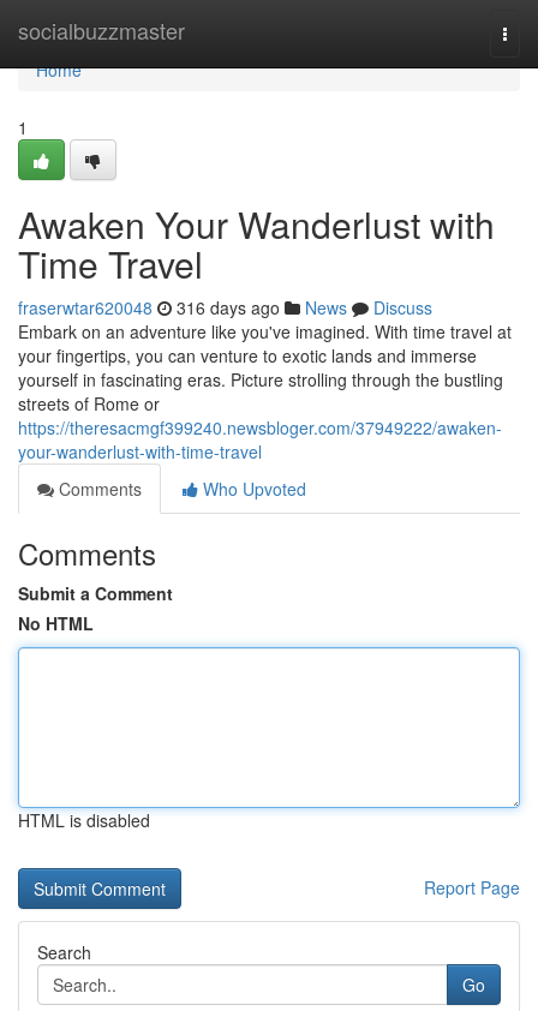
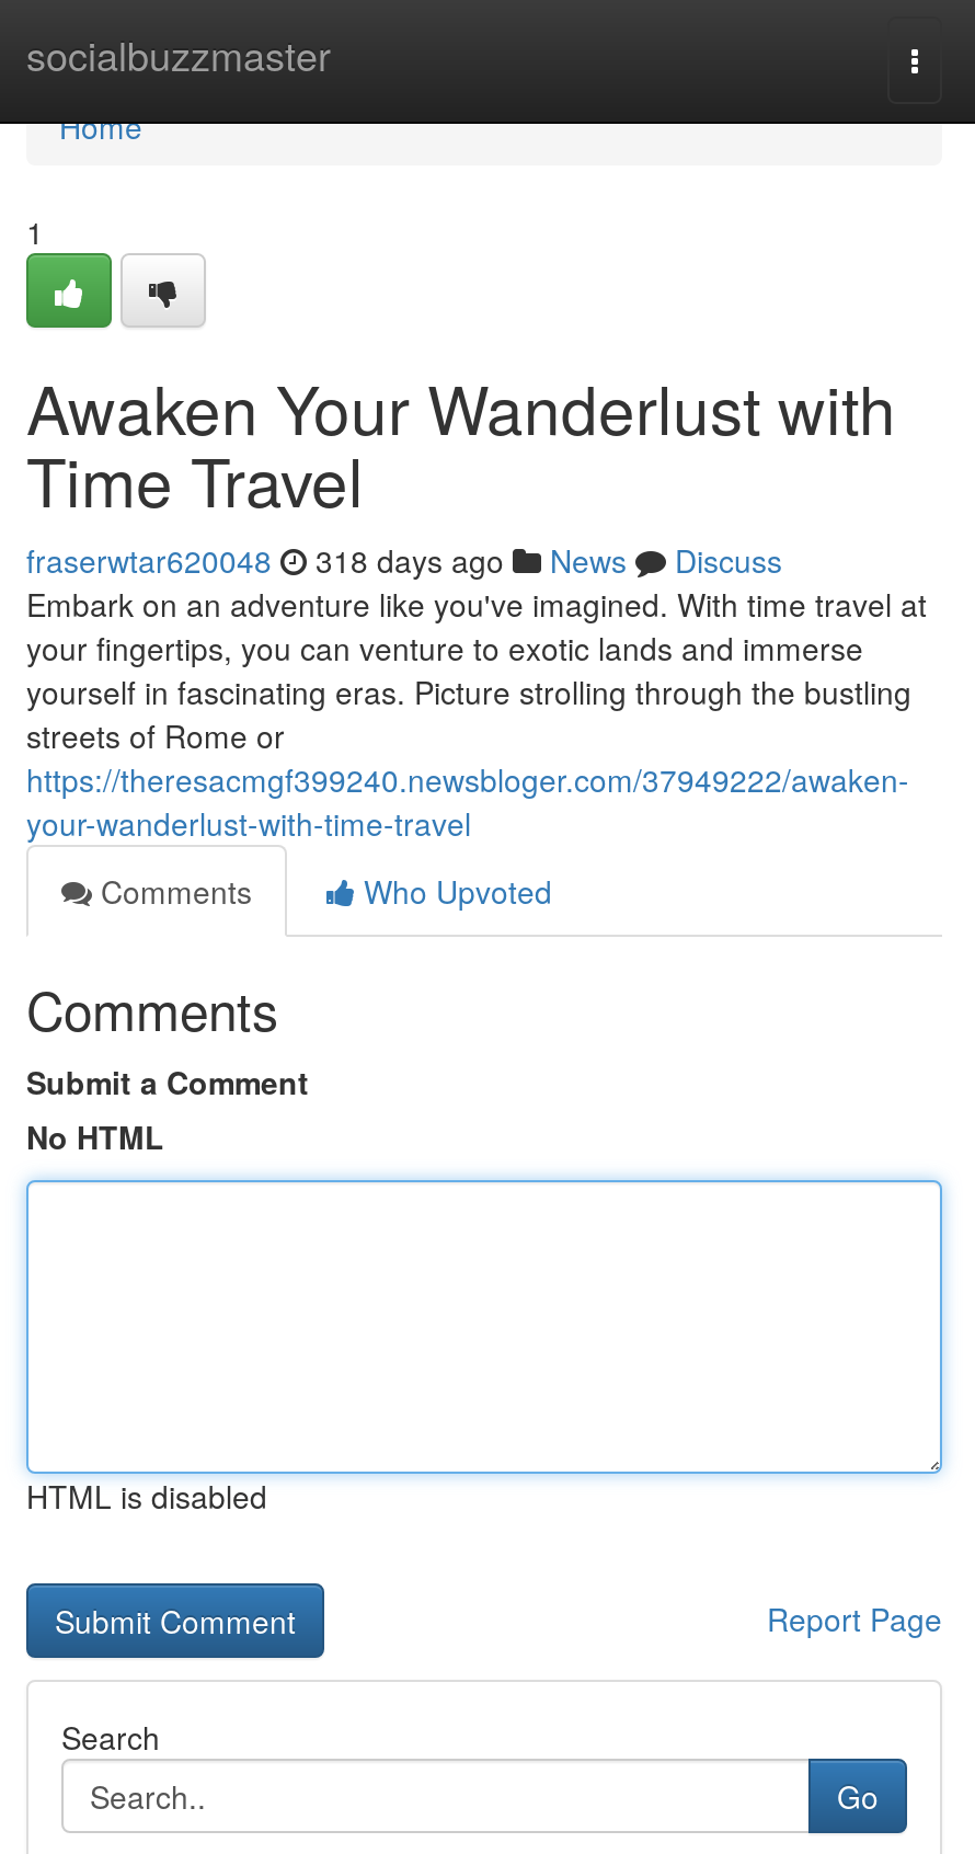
- fraserwtar620048 316 days ago News Discuss
+ fraserwtar620048 318 days ago News Discuss
